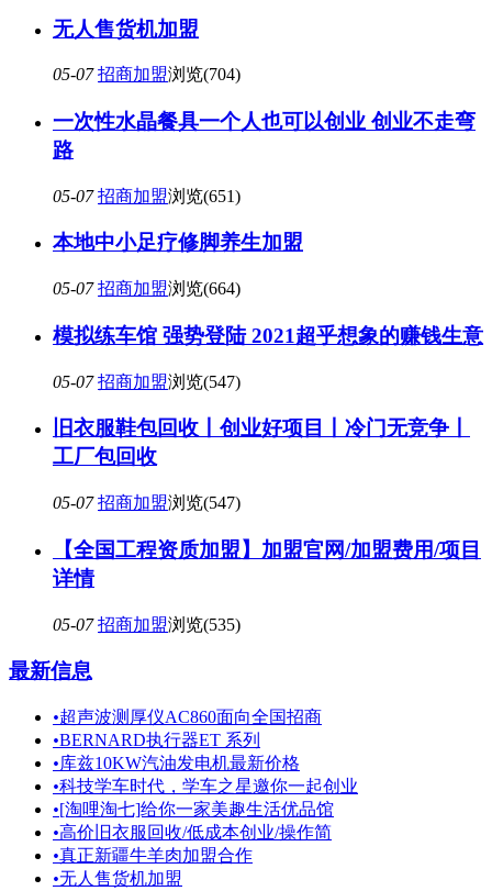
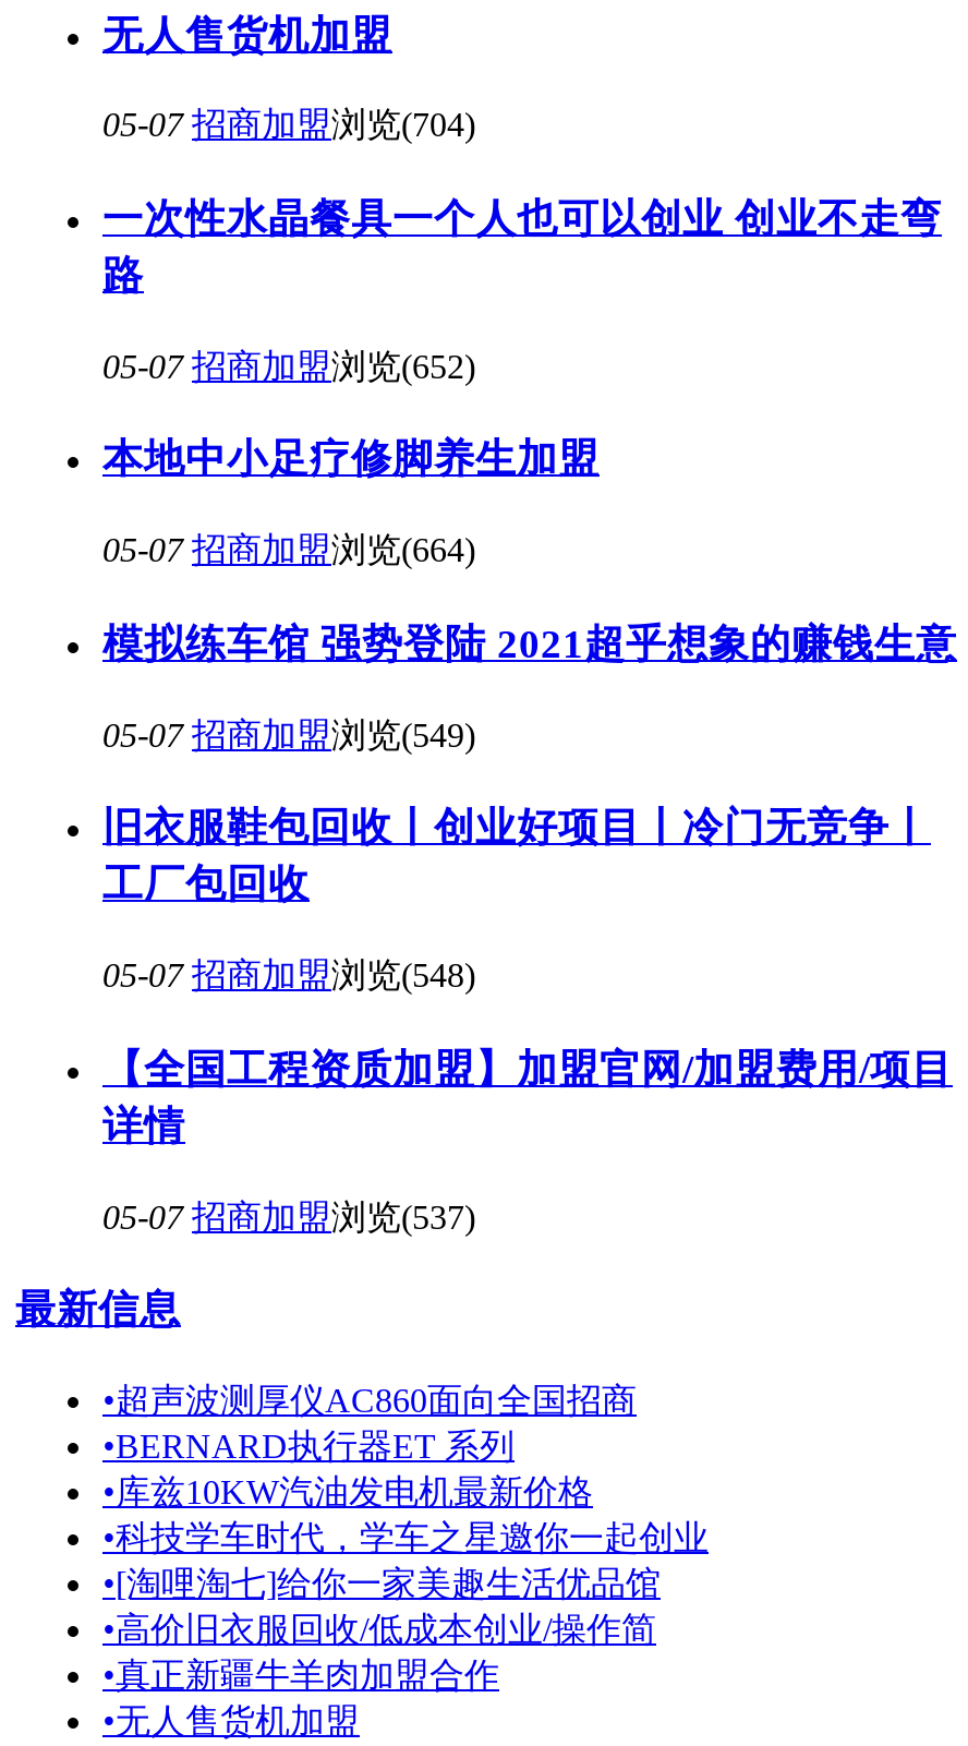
- 05-07 招商加盟浏览(651)
+ 05-07 招商加盟浏览(652)

- 05-07 招商加盟浏览(547)
+ 05-07 招商加盟浏览(549)

- 05-07 招商加盟浏览(547)
+ 05-07 招商加盟浏览(548)

- 05-07 招商加盟浏览(535)
+ 05-07 招商加盟浏览(537)
